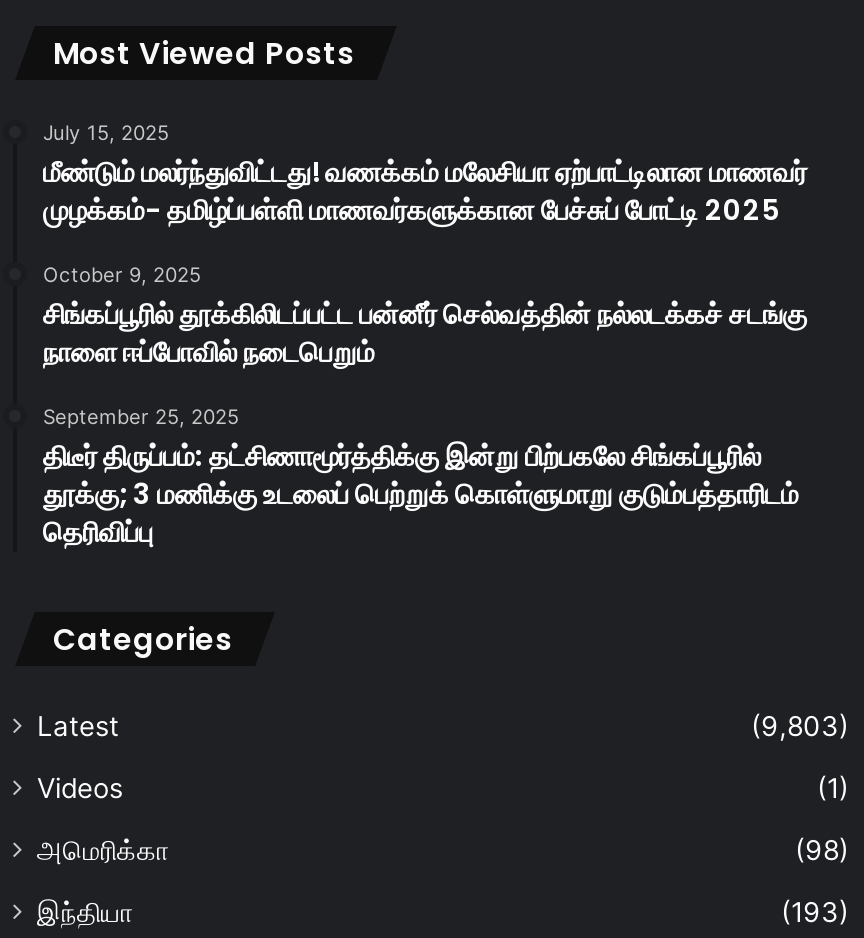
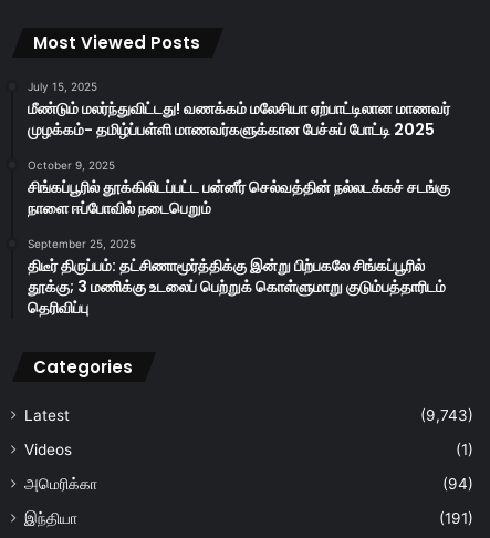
- (9,803)
+ (9,743)

- (98)
+ (94)

- (193)
+ (191)
